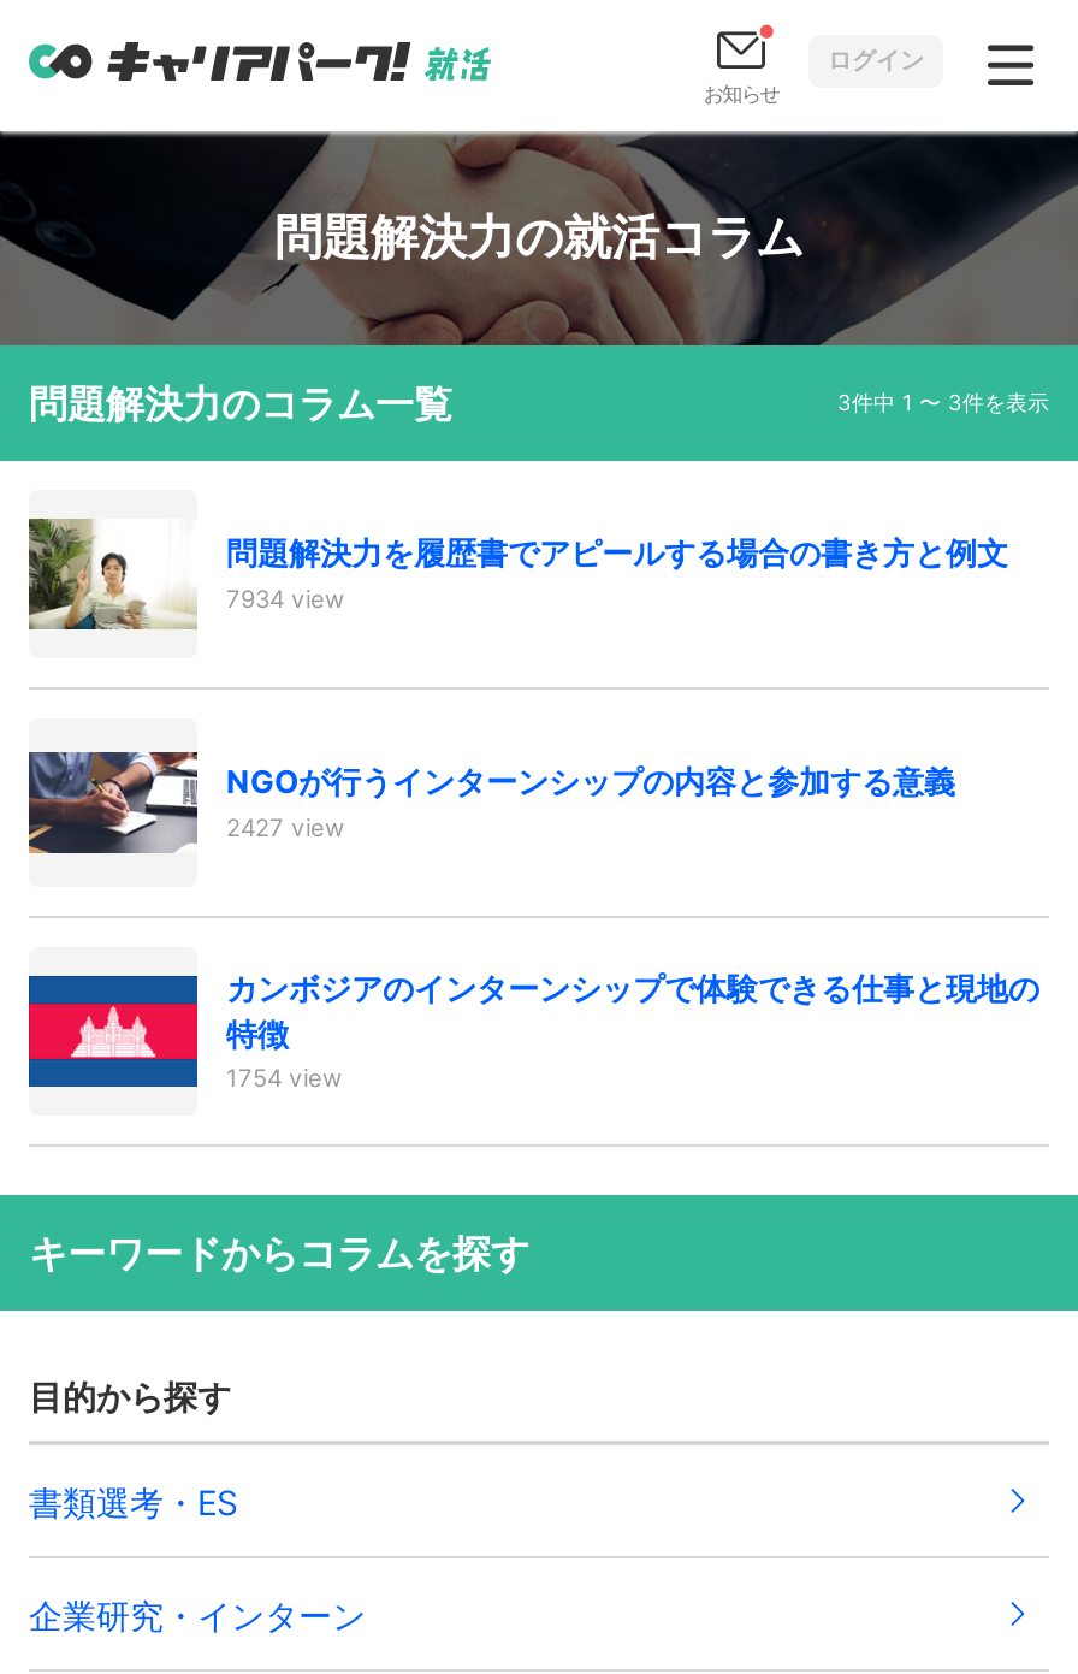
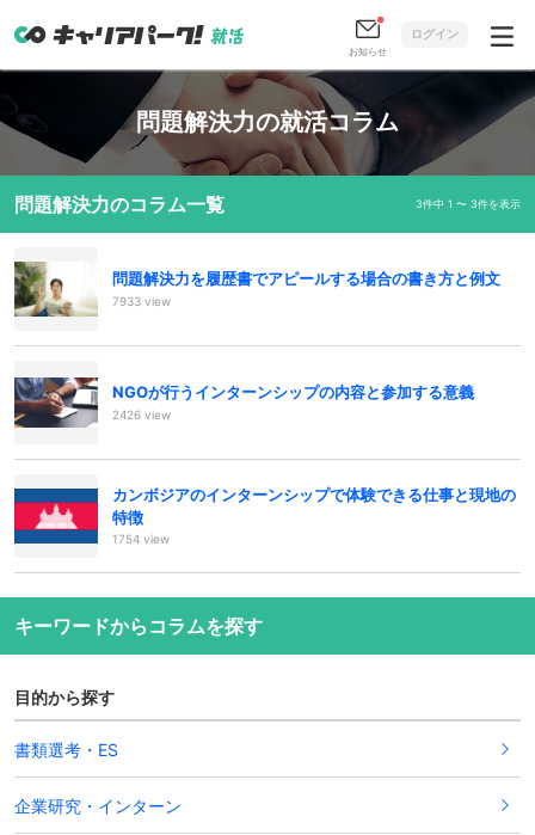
- 7934 view
+ 7933 view

- 2427 view
+ 2426 view
